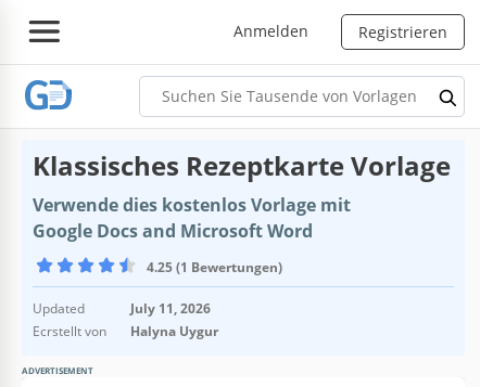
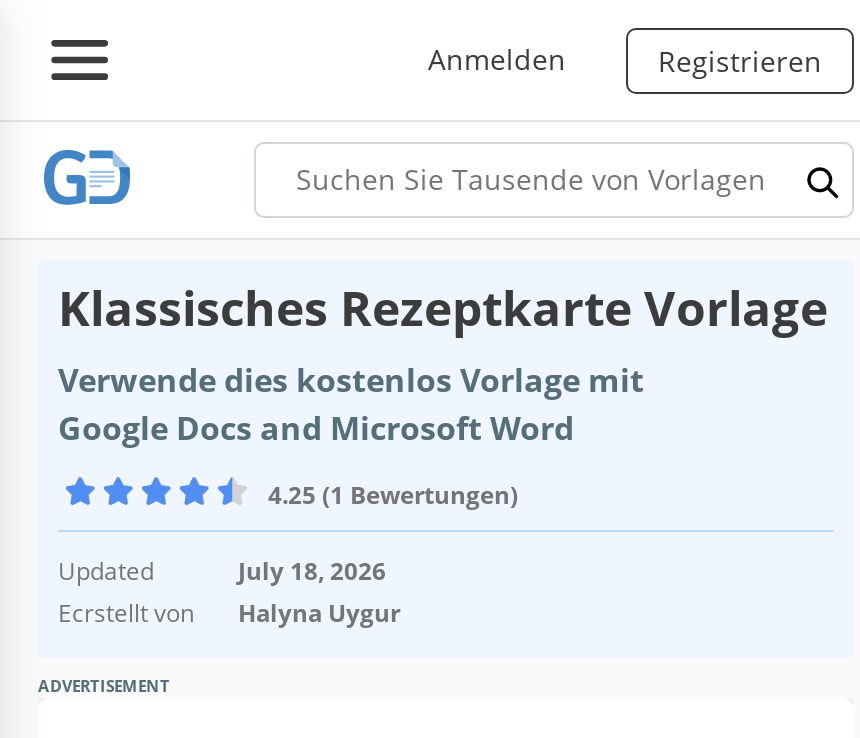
- July 11, 2026
+ July 18, 2026
